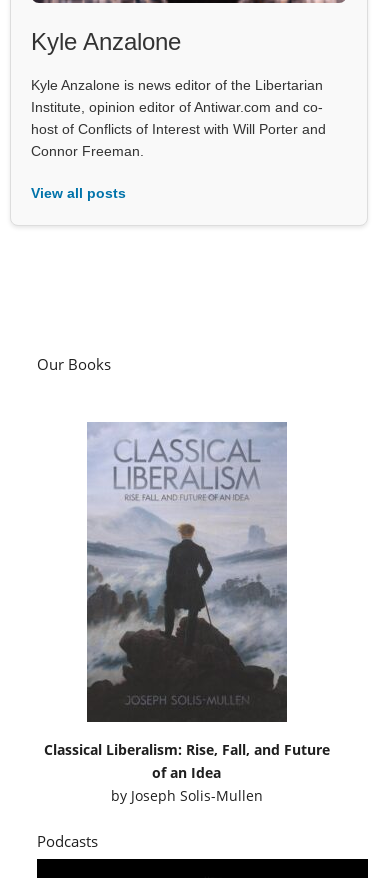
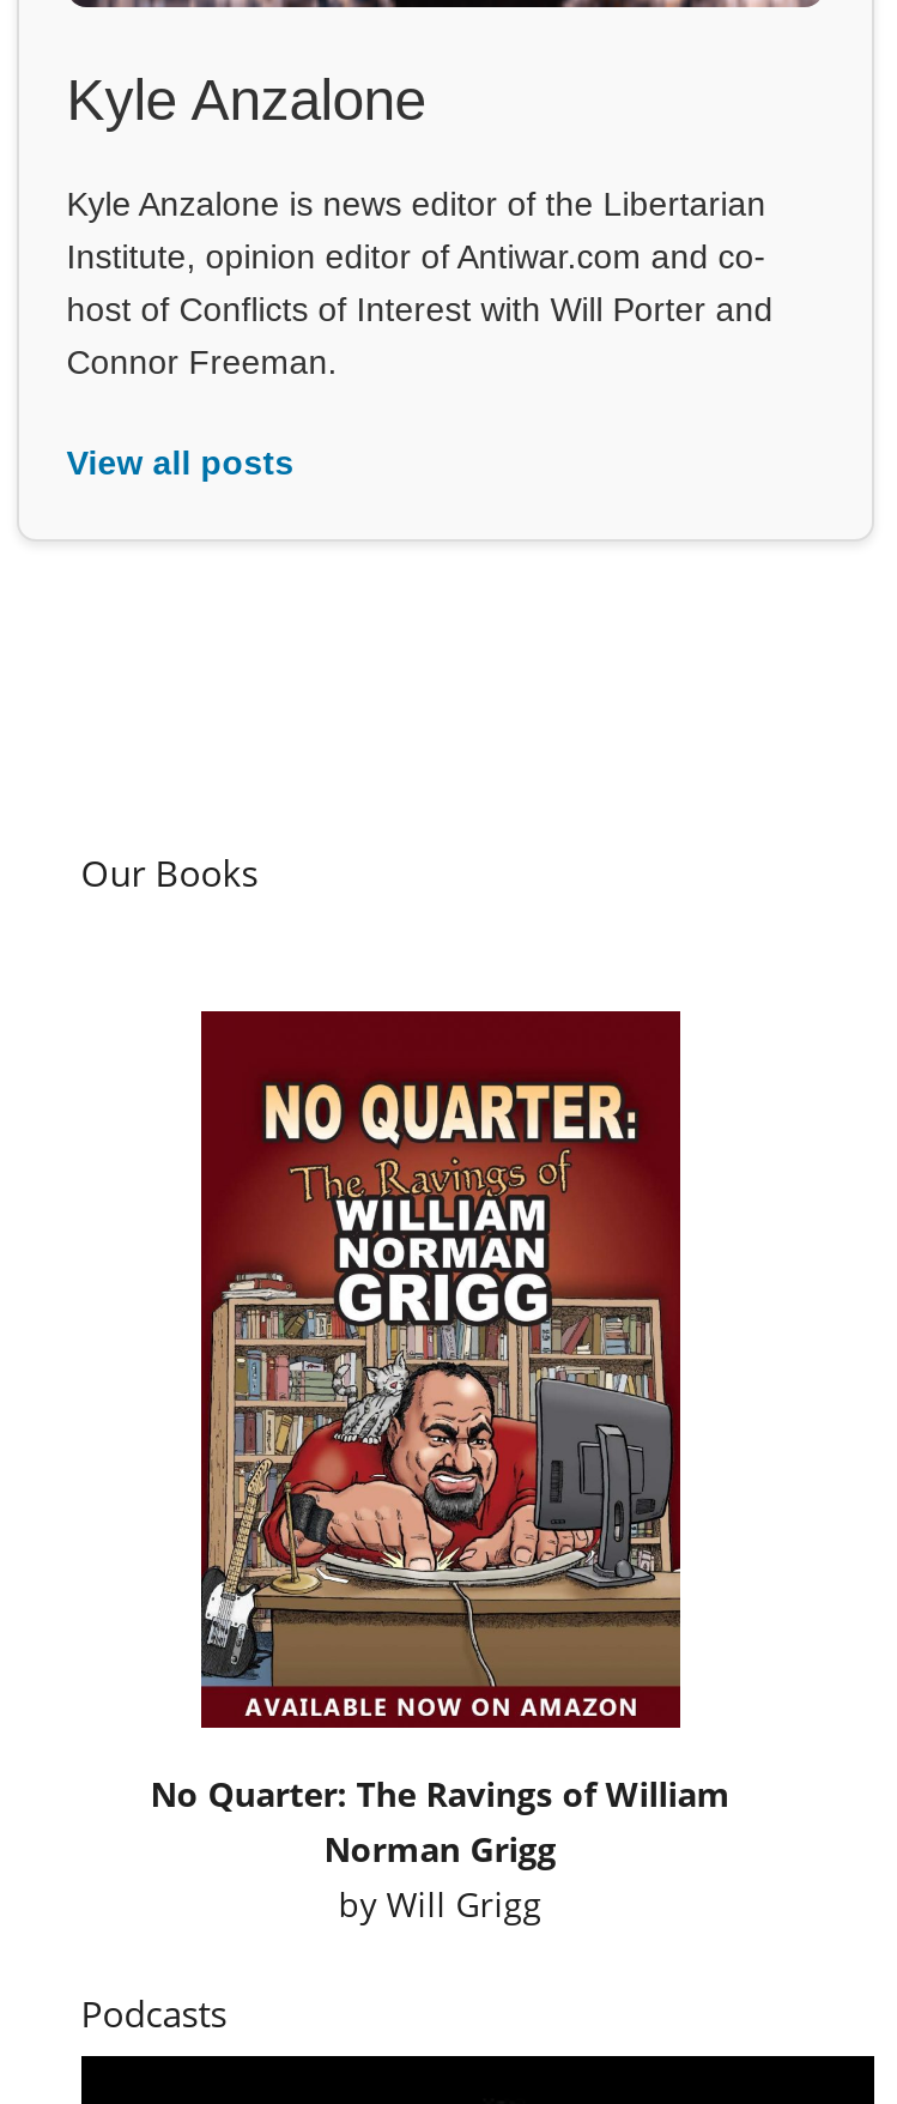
- [image]
- Classical Liberalism: Rise, Fall, and Future
- of an Idea
- by Joseph Solis-Mullen
+ [image]
+ No Quarter: The Ravings of William
+ Norman Grigg
+ by Will Grigg
